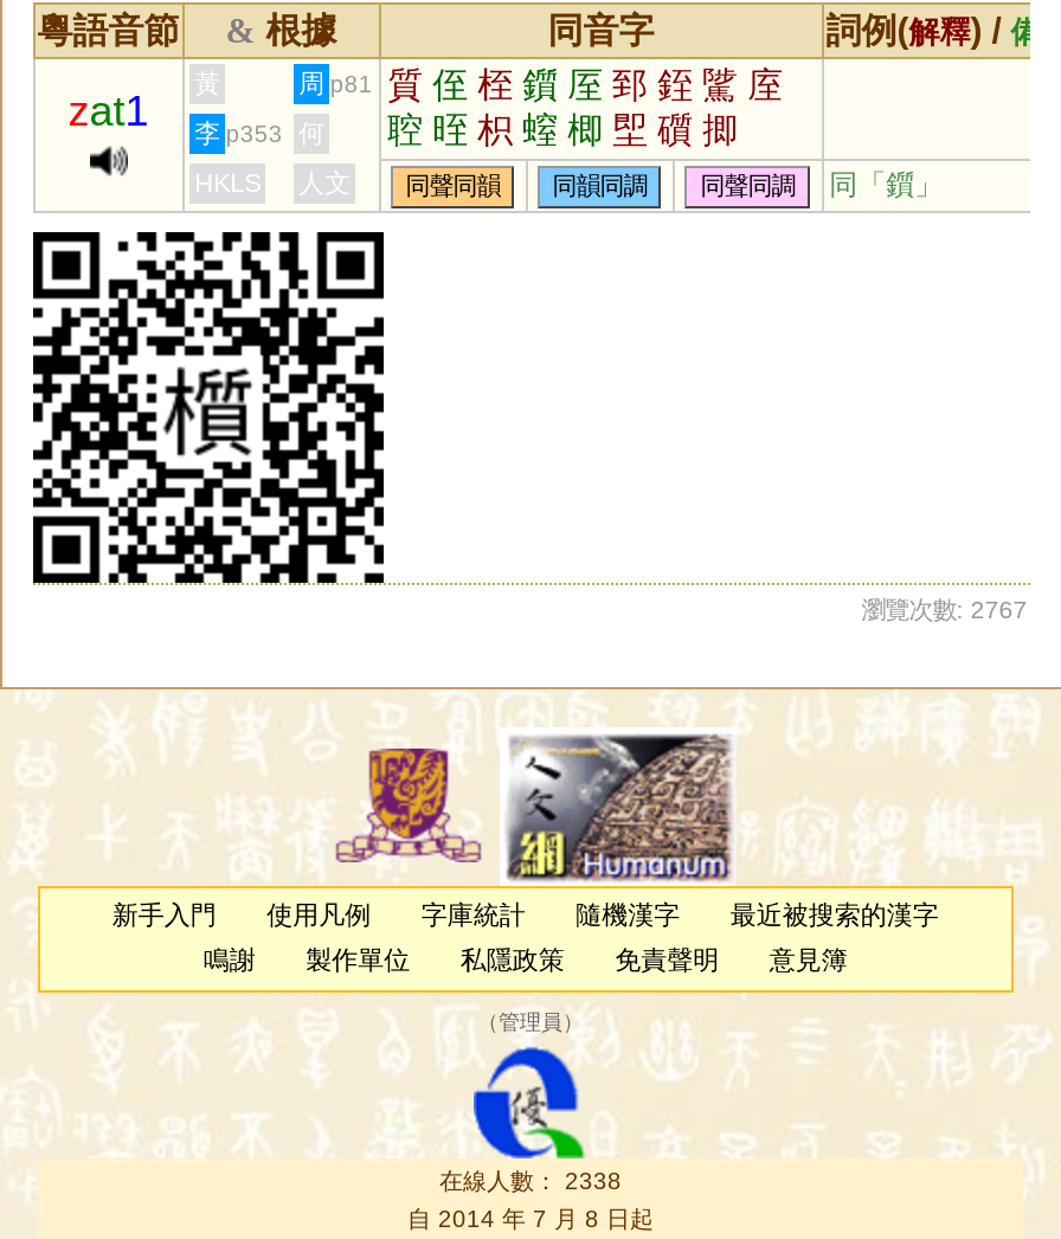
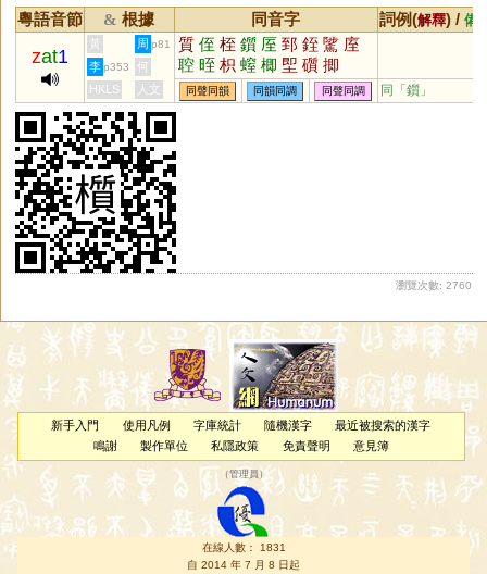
- 瀏覽次數: 2767
+ 瀏覽次數: 2760

- 在線人數： 2338
+ 在線人數： 1831
